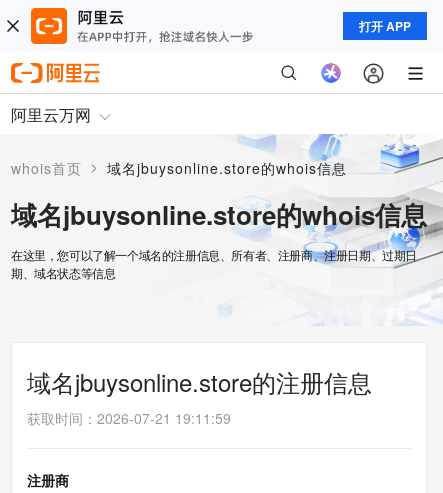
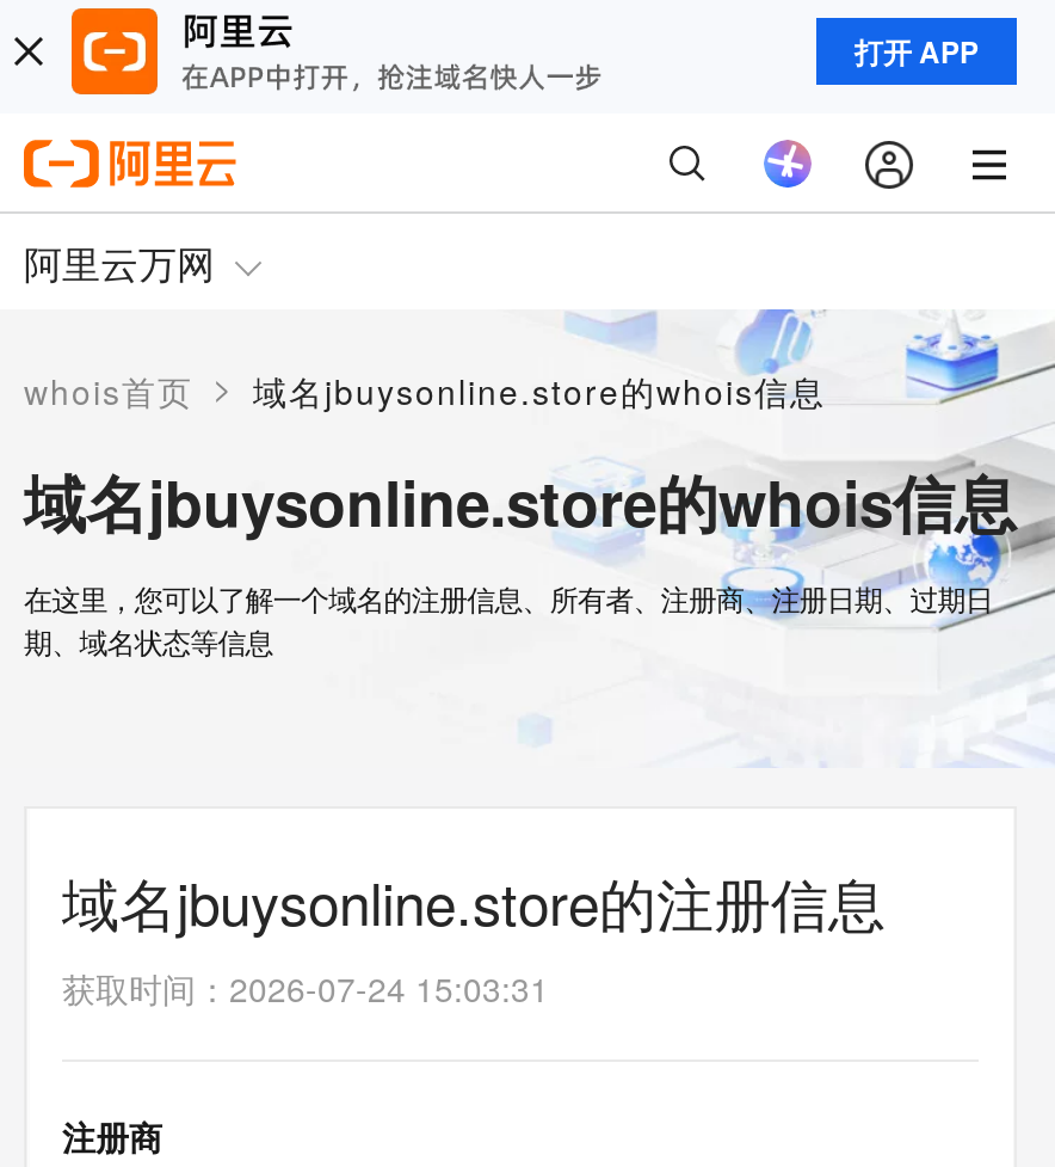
- 获取时间：2026-07-21 19:11:59
+ 获取时间：2026-07-24 15:03:31
